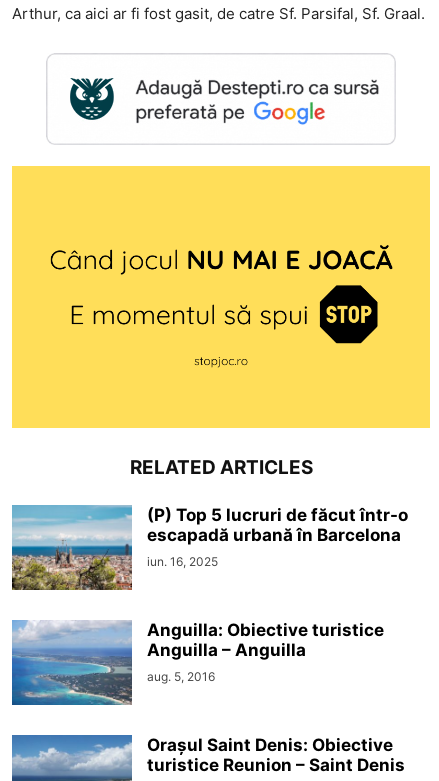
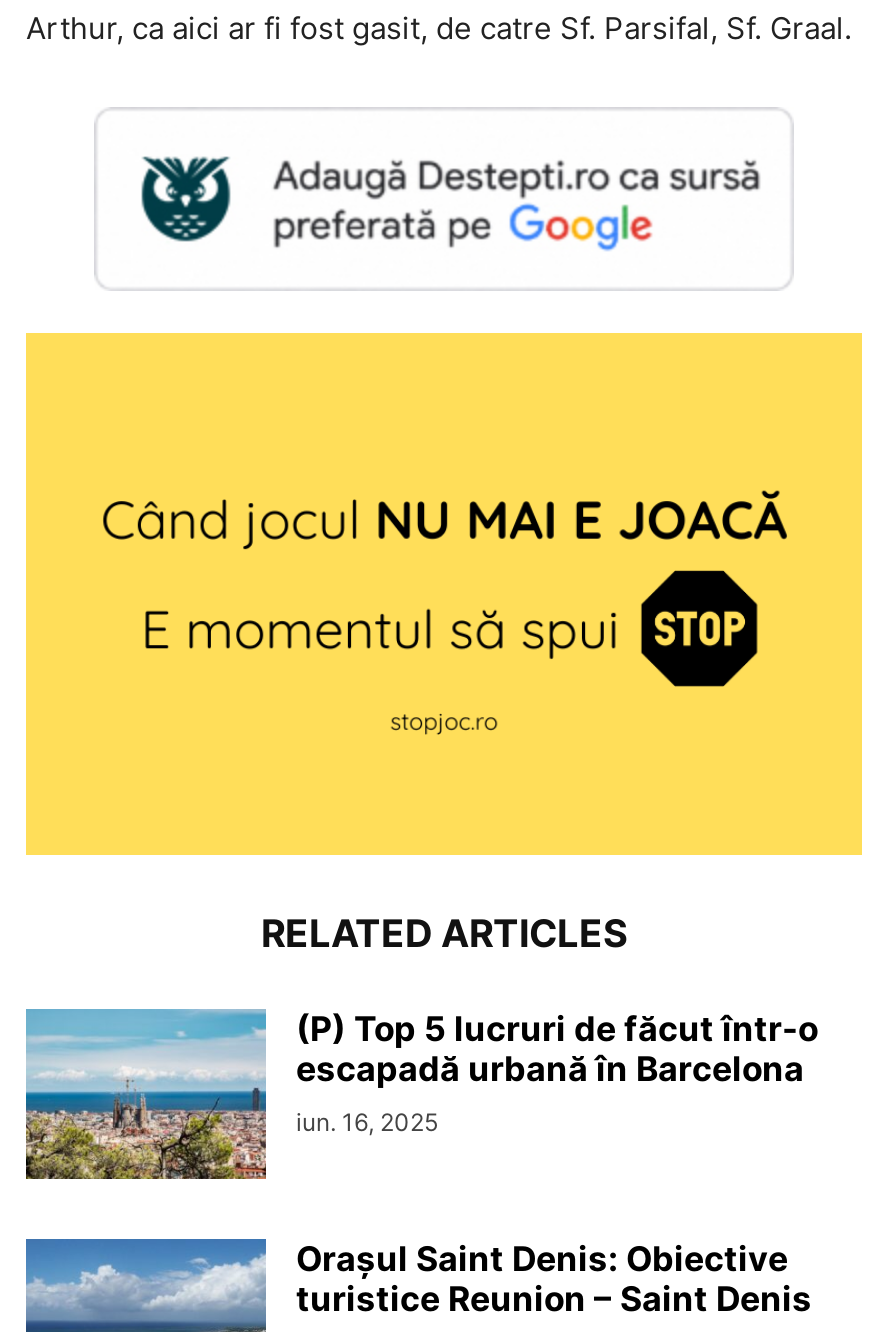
- [image]
- Anguilla: Obiective turistice
- Anguilla – Anguilla
- aug. 5, 2016
